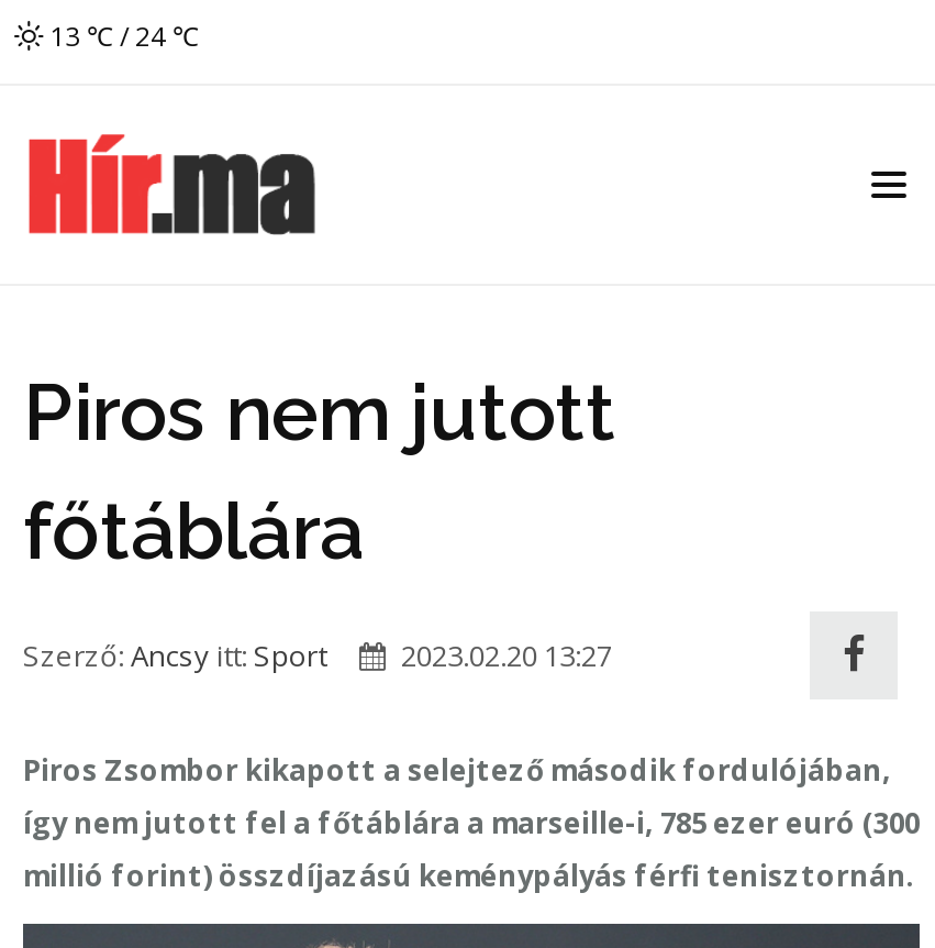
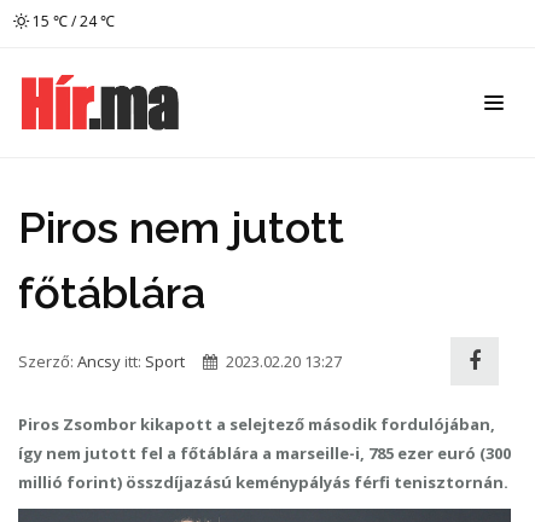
- 13 ℃ / 24 ℃
+ 15 ℃ / 24 ℃
